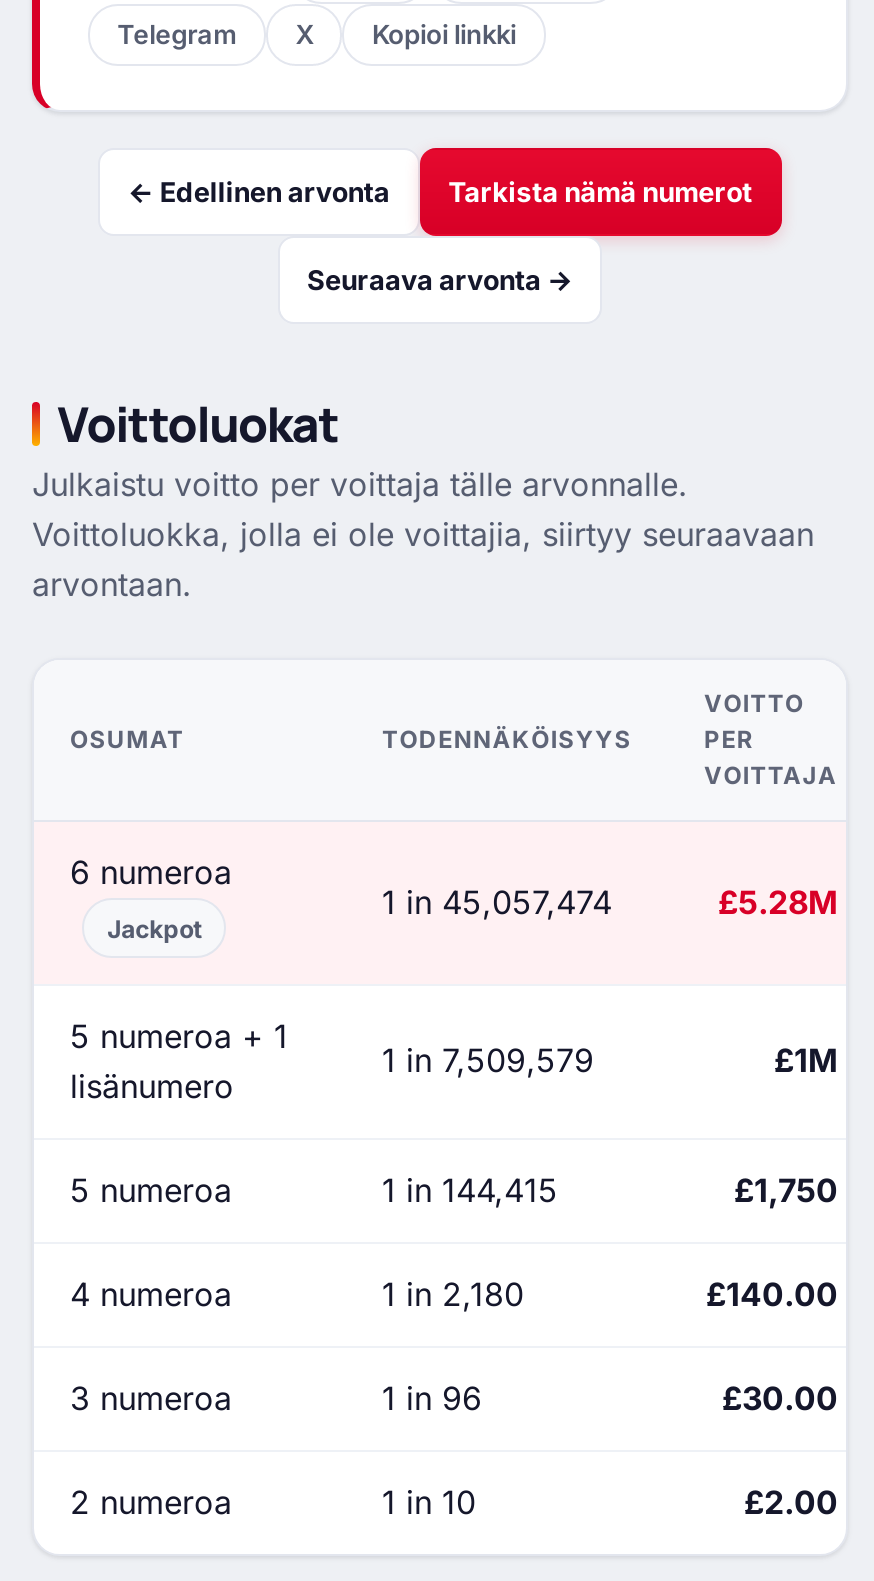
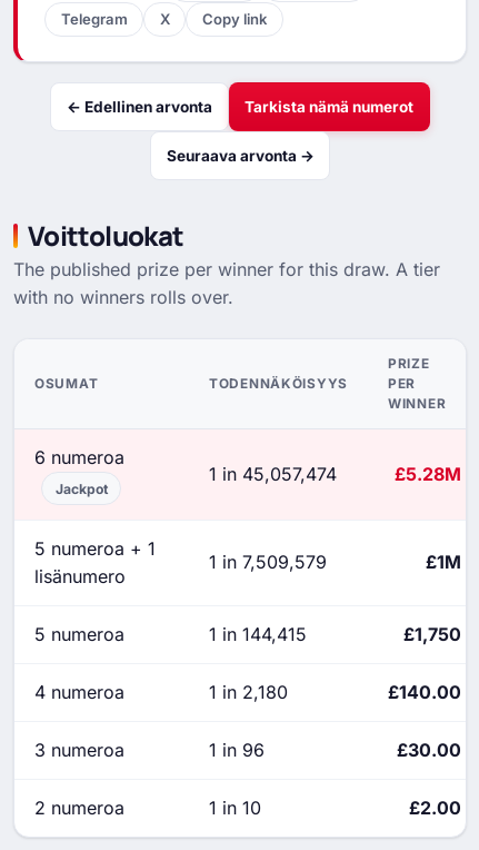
- Kopioi linkki
+ Copy link

- Julkaistu voitto per voittaja tälle arvonnalle.
- Voittoluokka, jolla ei ole voittajia, siirtyy seuraavaan
- arvontaan.
+ The published prize per winner for this draw. A tier
+ with no winners rolls over.

- VOITTO
+ PRIZE

- VOITTAJA
+ WINNER
